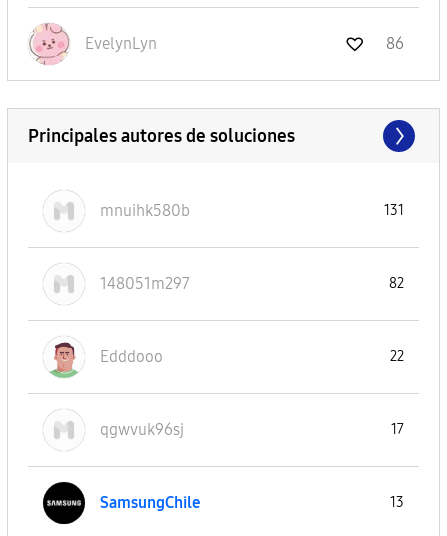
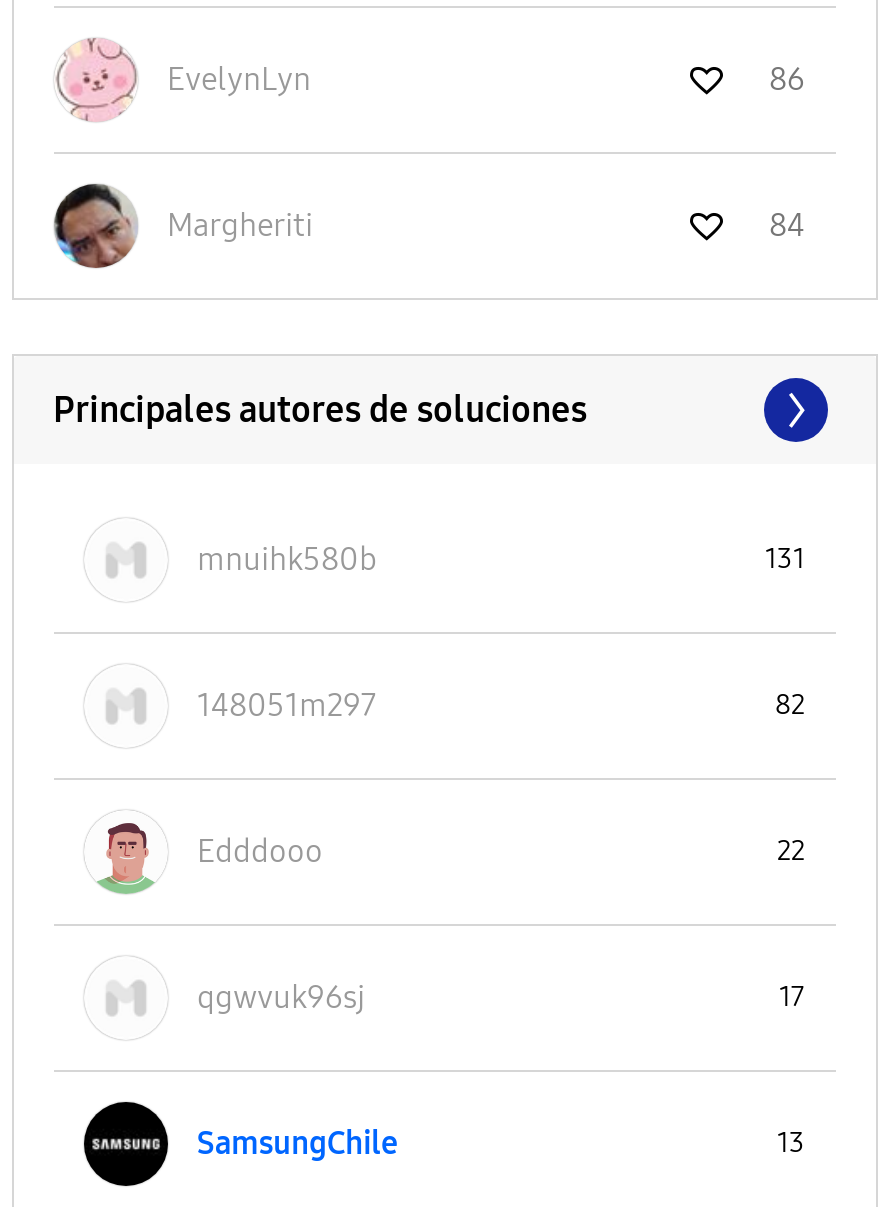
+ [image]
+ Margheriti
+ 84
